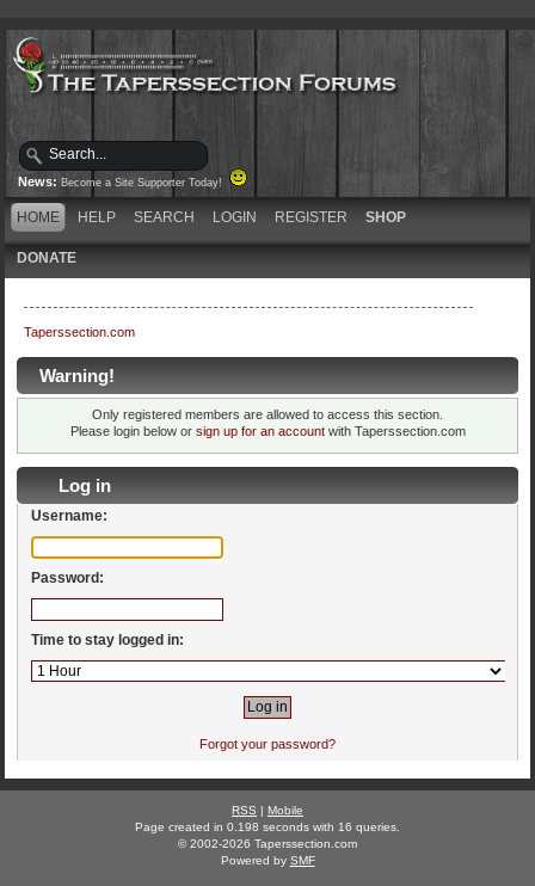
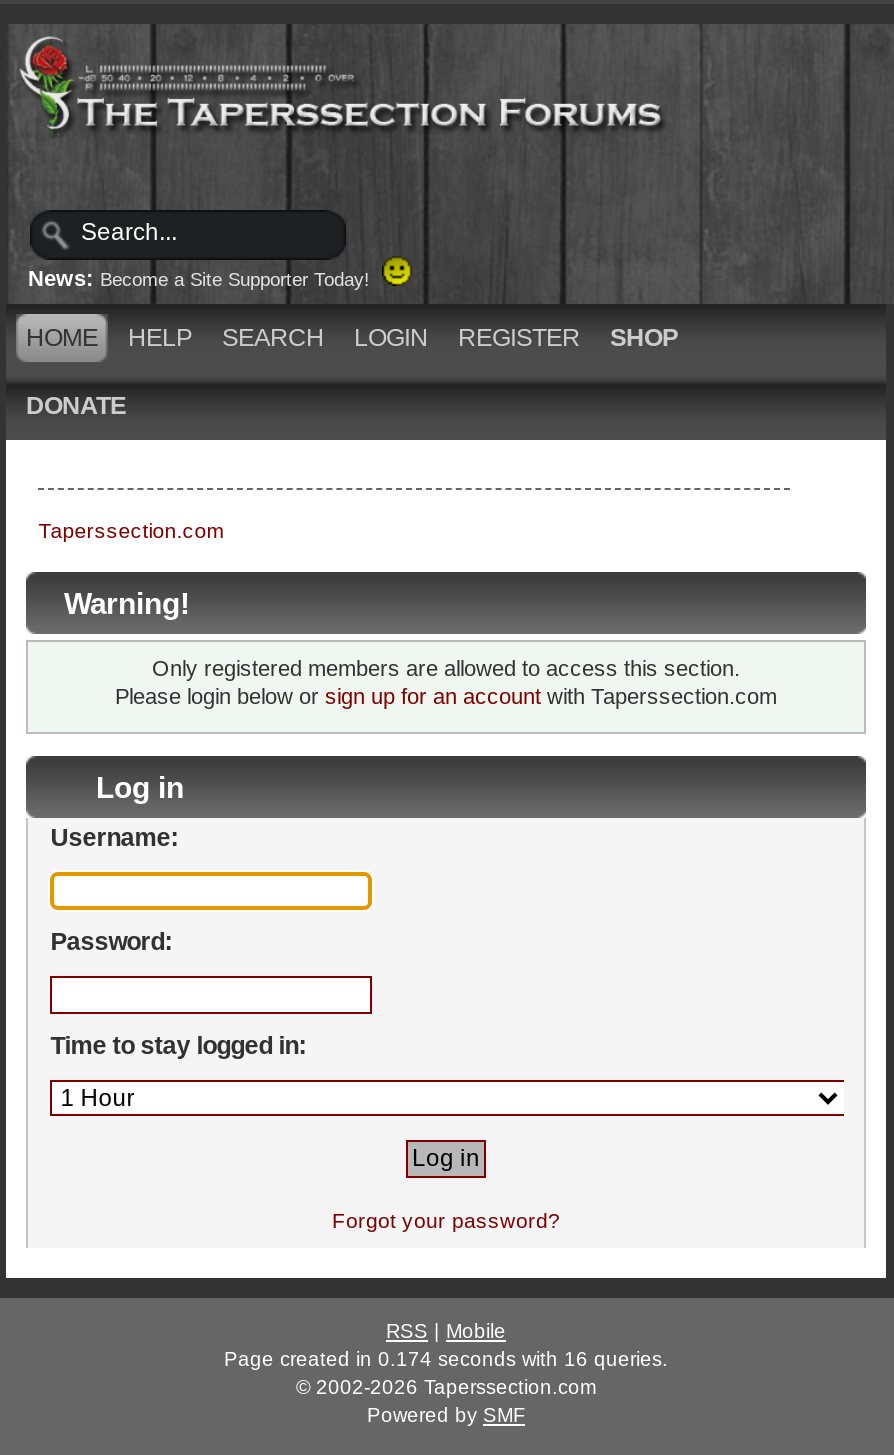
- Page created in 0.198 seconds with 16 queries.
+ Page created in 0.174 seconds with 16 queries.
